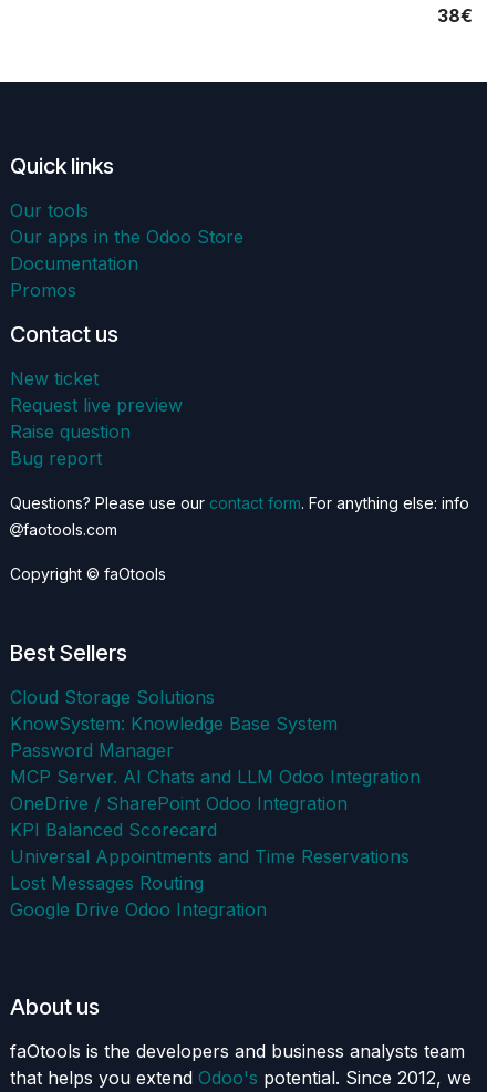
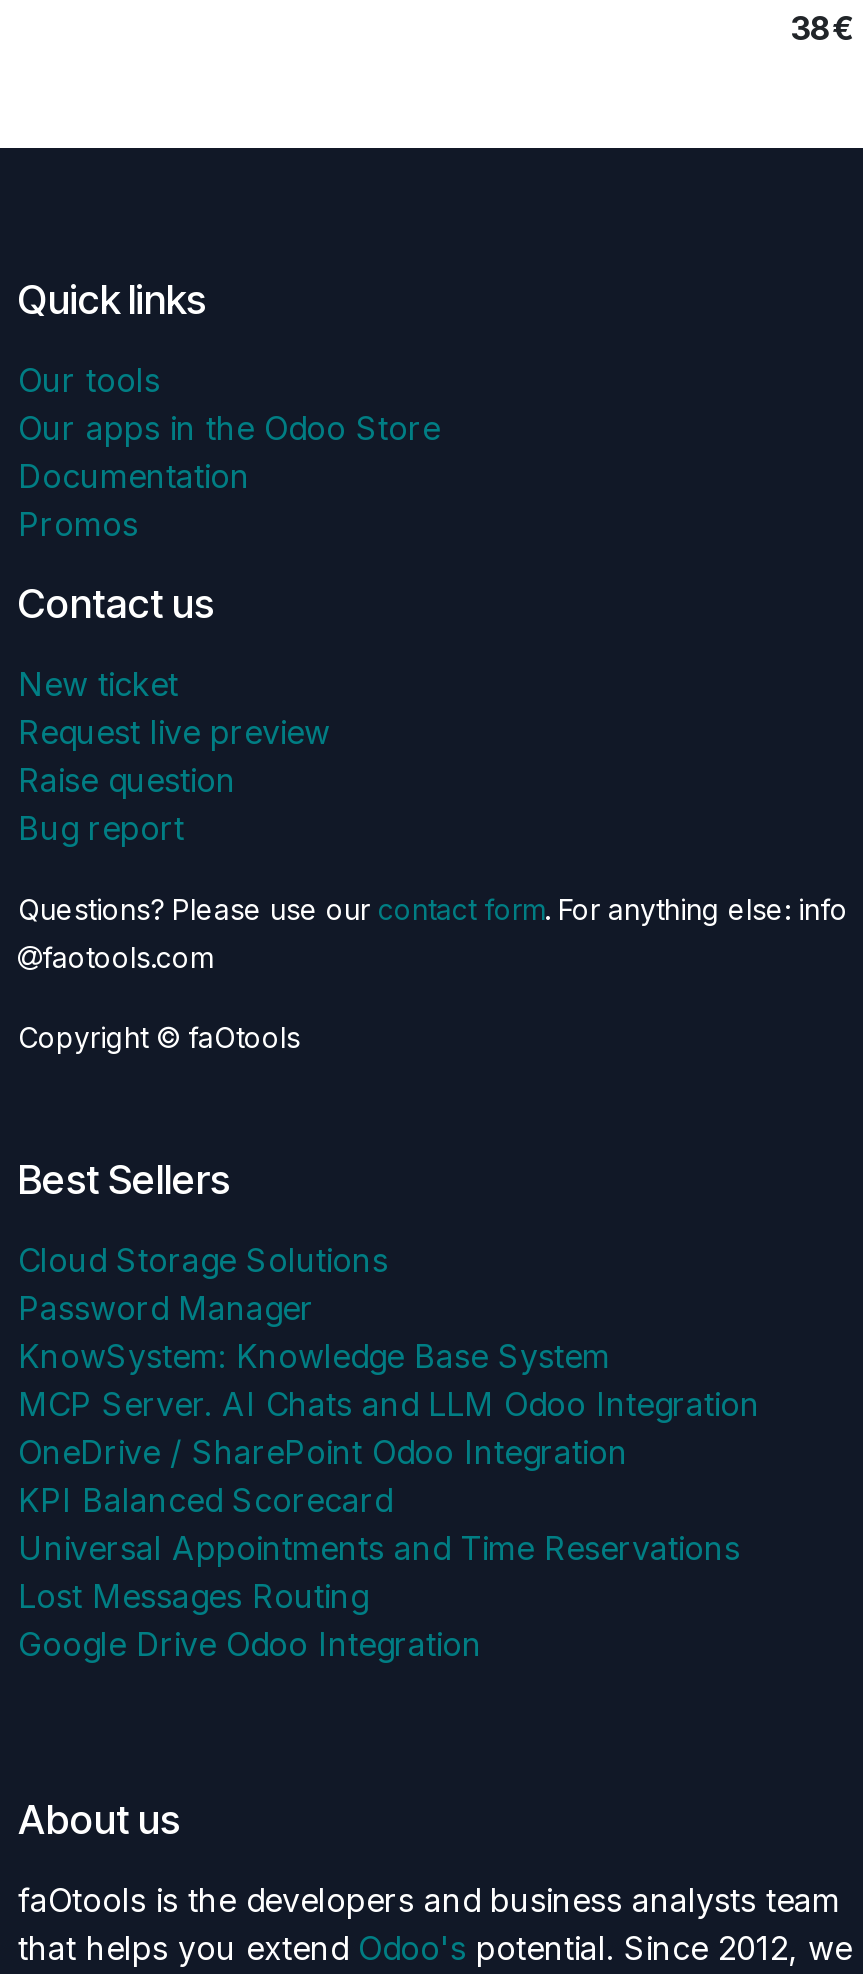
moved down: KnowSystem: Knowledge Base System

moved up: Password Manager
